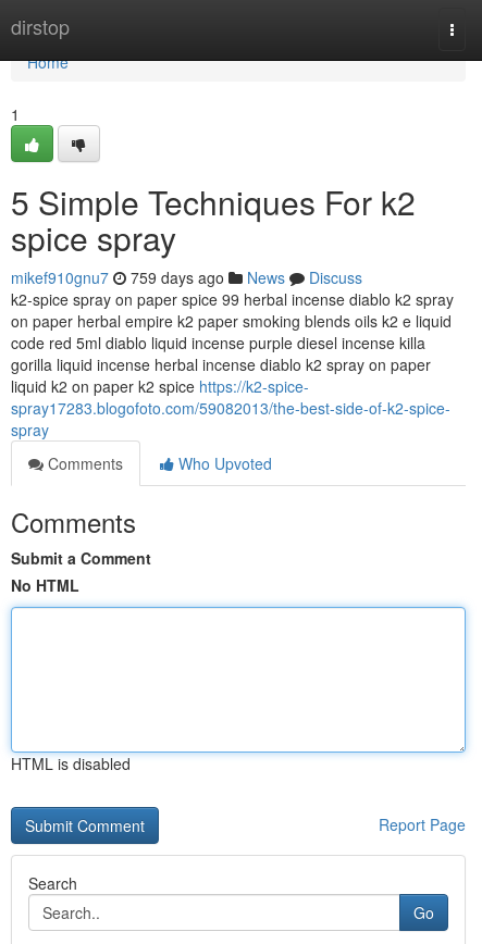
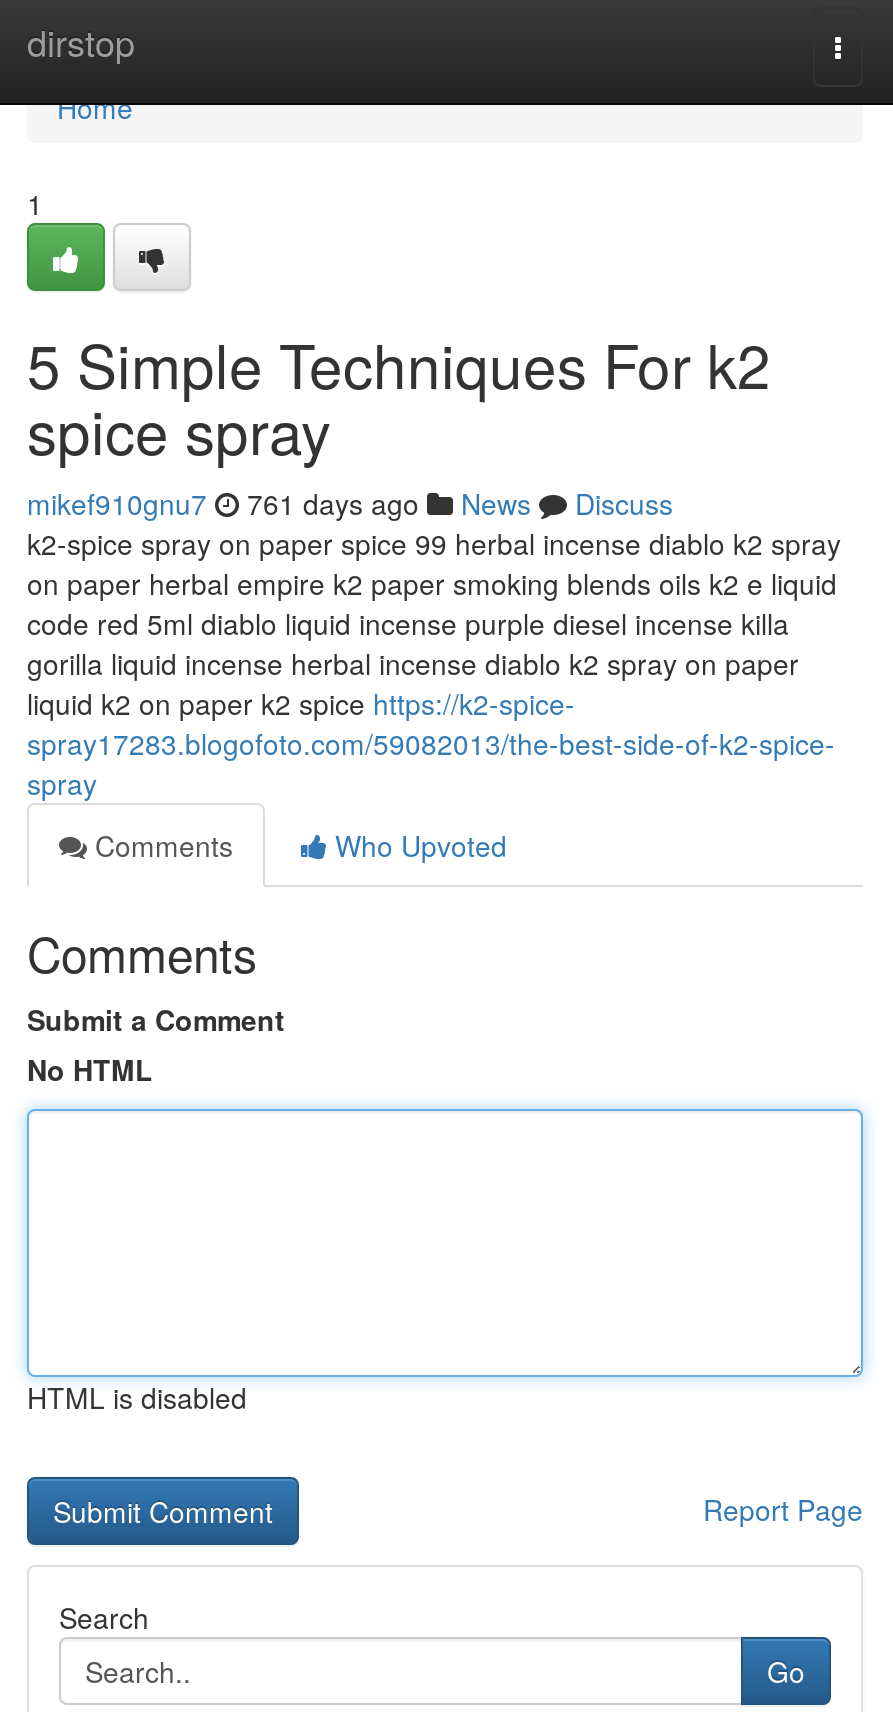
- mikef910gnu7 759 days ago News Discuss
+ mikef910gnu7 761 days ago News Discuss
